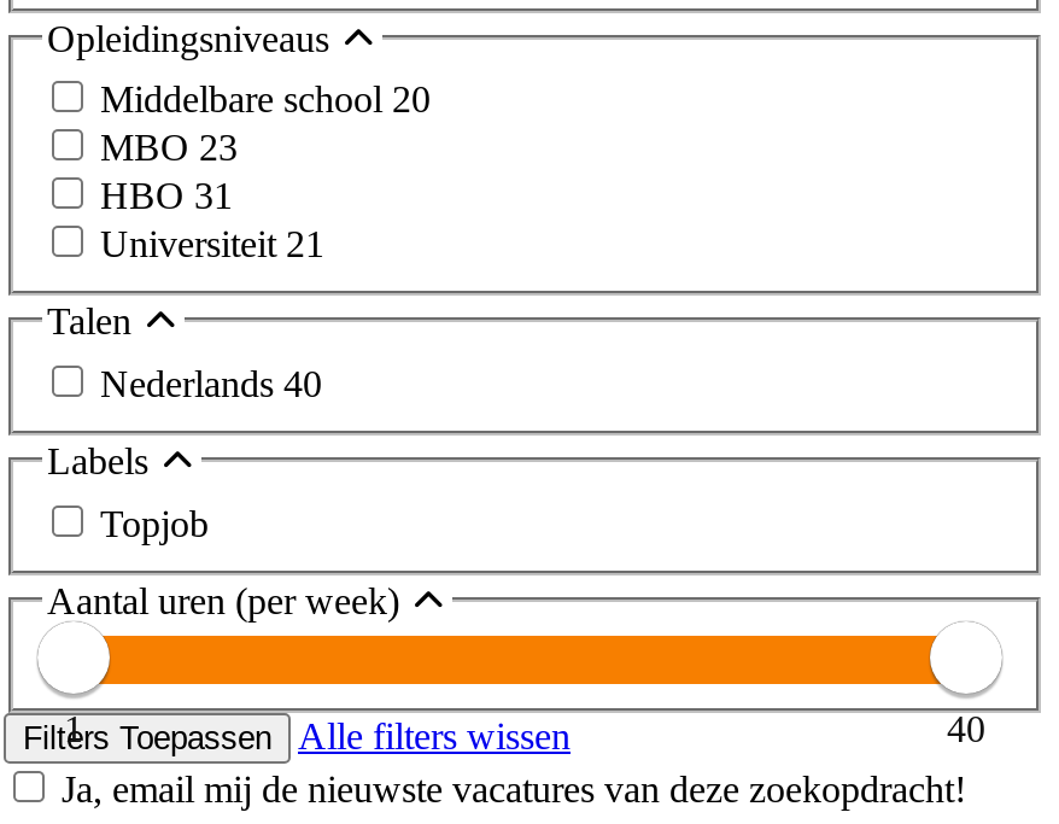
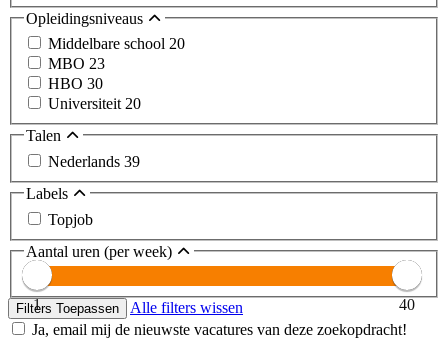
- HBO 31
+ HBO 30

- Universiteit 21
+ Universiteit 20

- Nederlands 40
+ Nederlands 39
